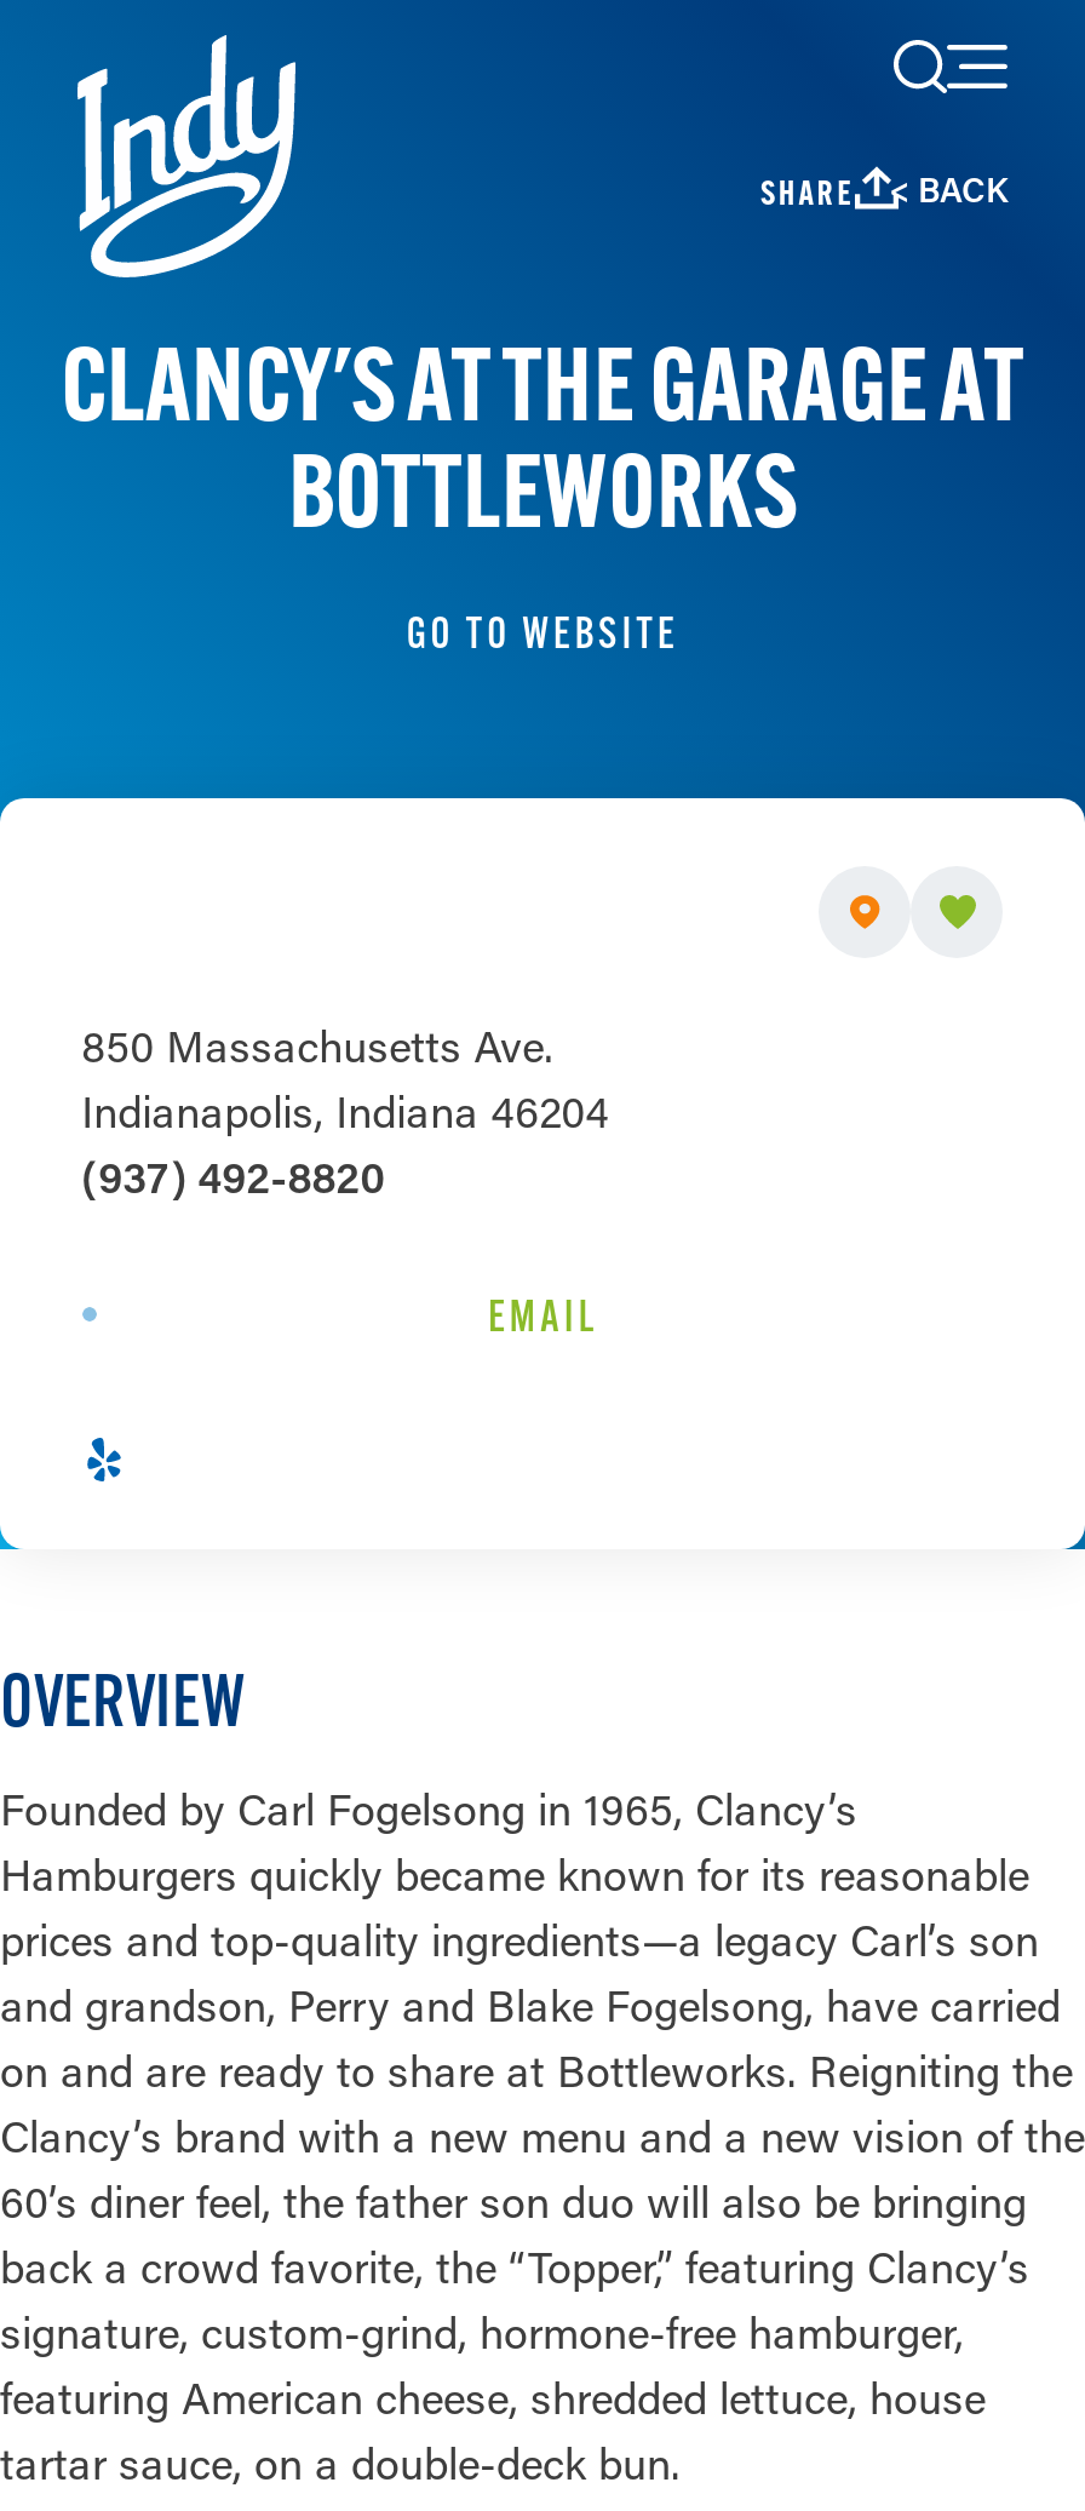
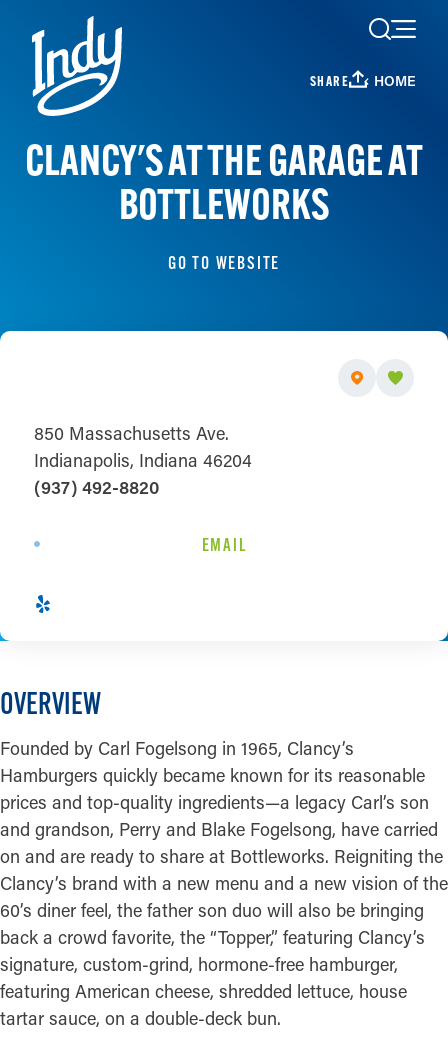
- < BACK
+ HOME
